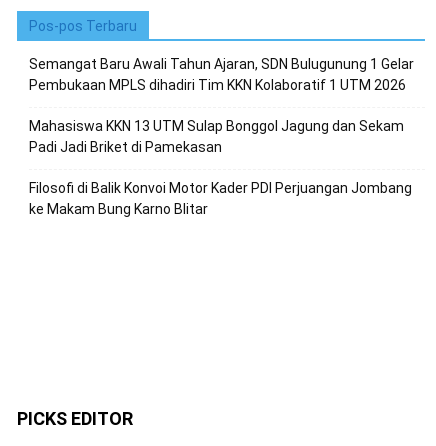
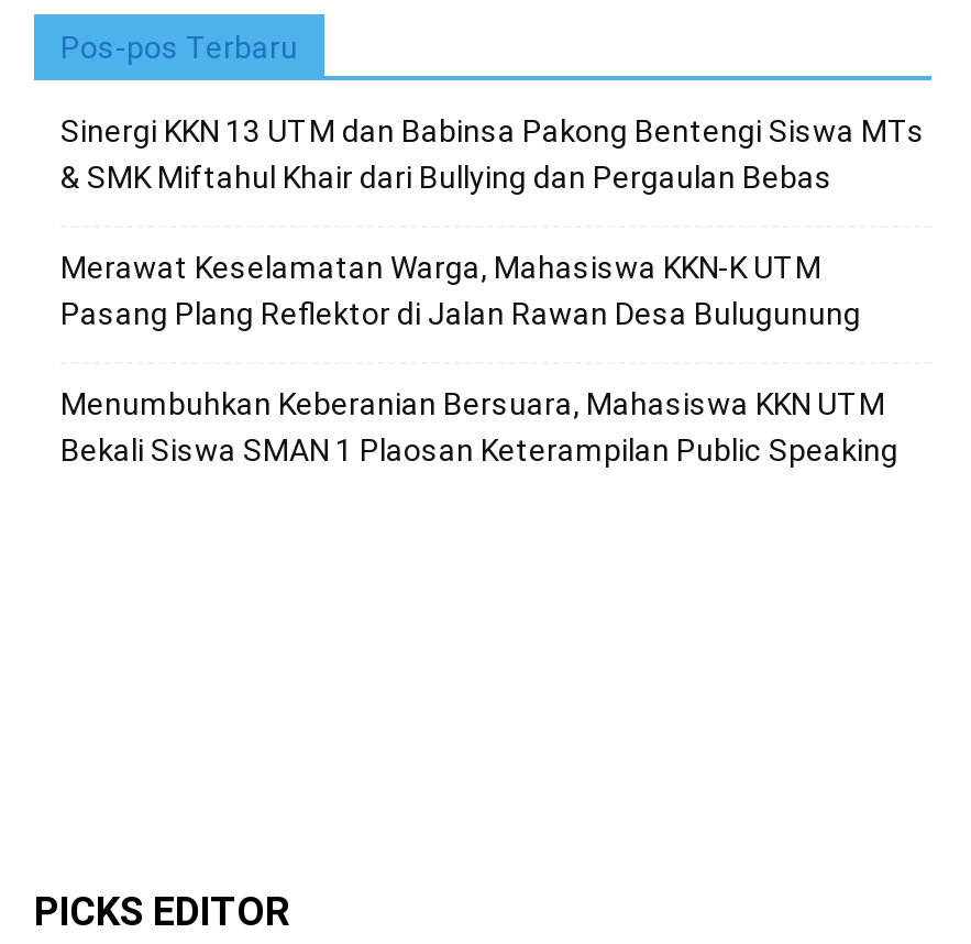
- Semangat Baru Awali Tahun Ajaran, SDN Bulugunung 1 Gelar
- Pembukaan MPLS dihadiri Tim KKN Kolaboratif 1 UTM 2026
+ Sinergi KKN 13 UTM dan Babinsa Pakong Bentengi Siswa MTs
+ & SMK Miftahul Khair dari Bullying dan Pergaulan Bebas

- Mahasiswa KKN 13 UTM Sulap Bonggol Jagung dan Sekam
- Padi Jadi Briket di Pamekasan
+ Merawat Keselamatan Warga, Mahasiswa KKN-K UTM
+ Pasang Plang Reflektor di Jalan Rawan Desa Bulugunung

- Filosofi di Balik Konvoi Motor Kader PDI Perjuangan Jombang
- ke Makam Bung Karno Blitar
+ Menumbuhkan Keberanian Bersuara, Mahasiswa KKN UTM
+ Bekali Siswa SMAN 1 Plaosan Keterampilan Public Speaking
